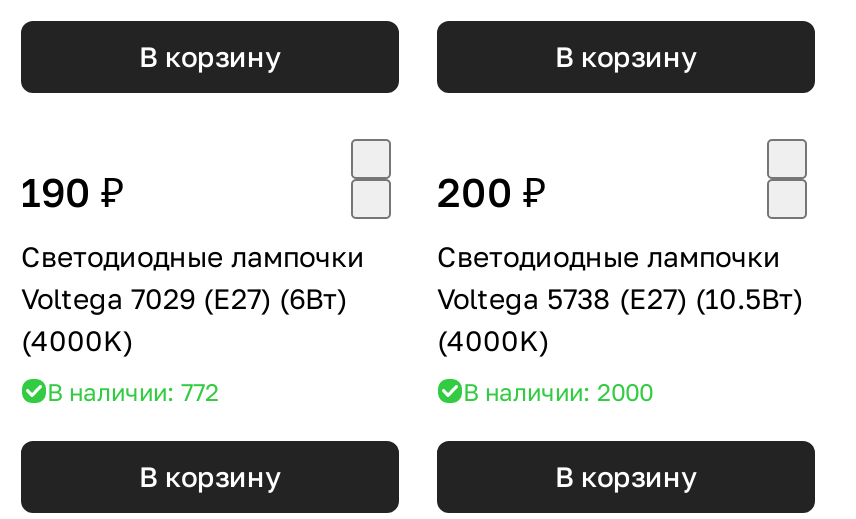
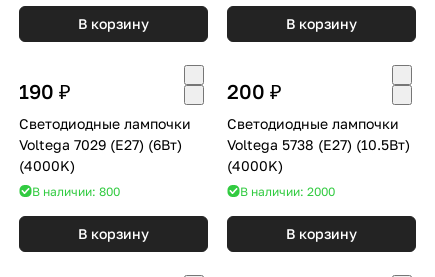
- В наличии: 772
+ В наличии: 800
